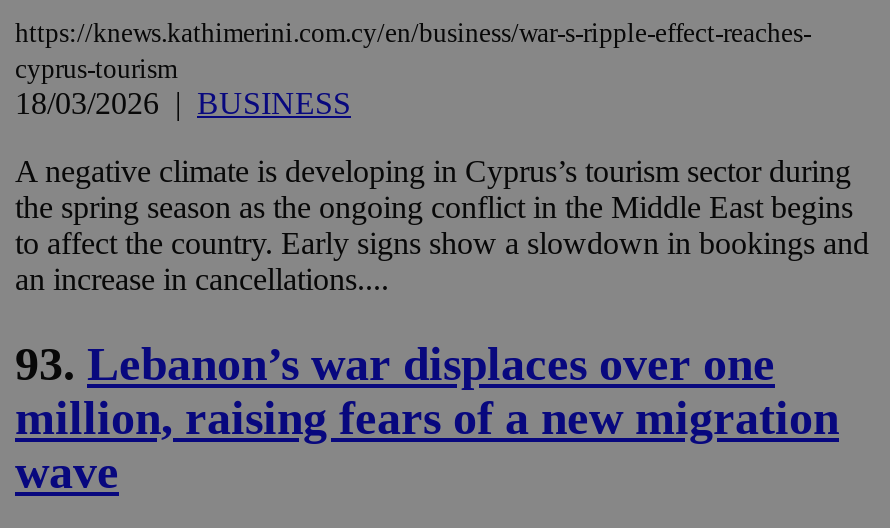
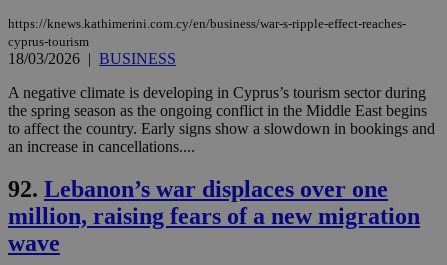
- 93. Lebanon’s war displaces over one
+ 92. Lebanon’s war displaces over one
